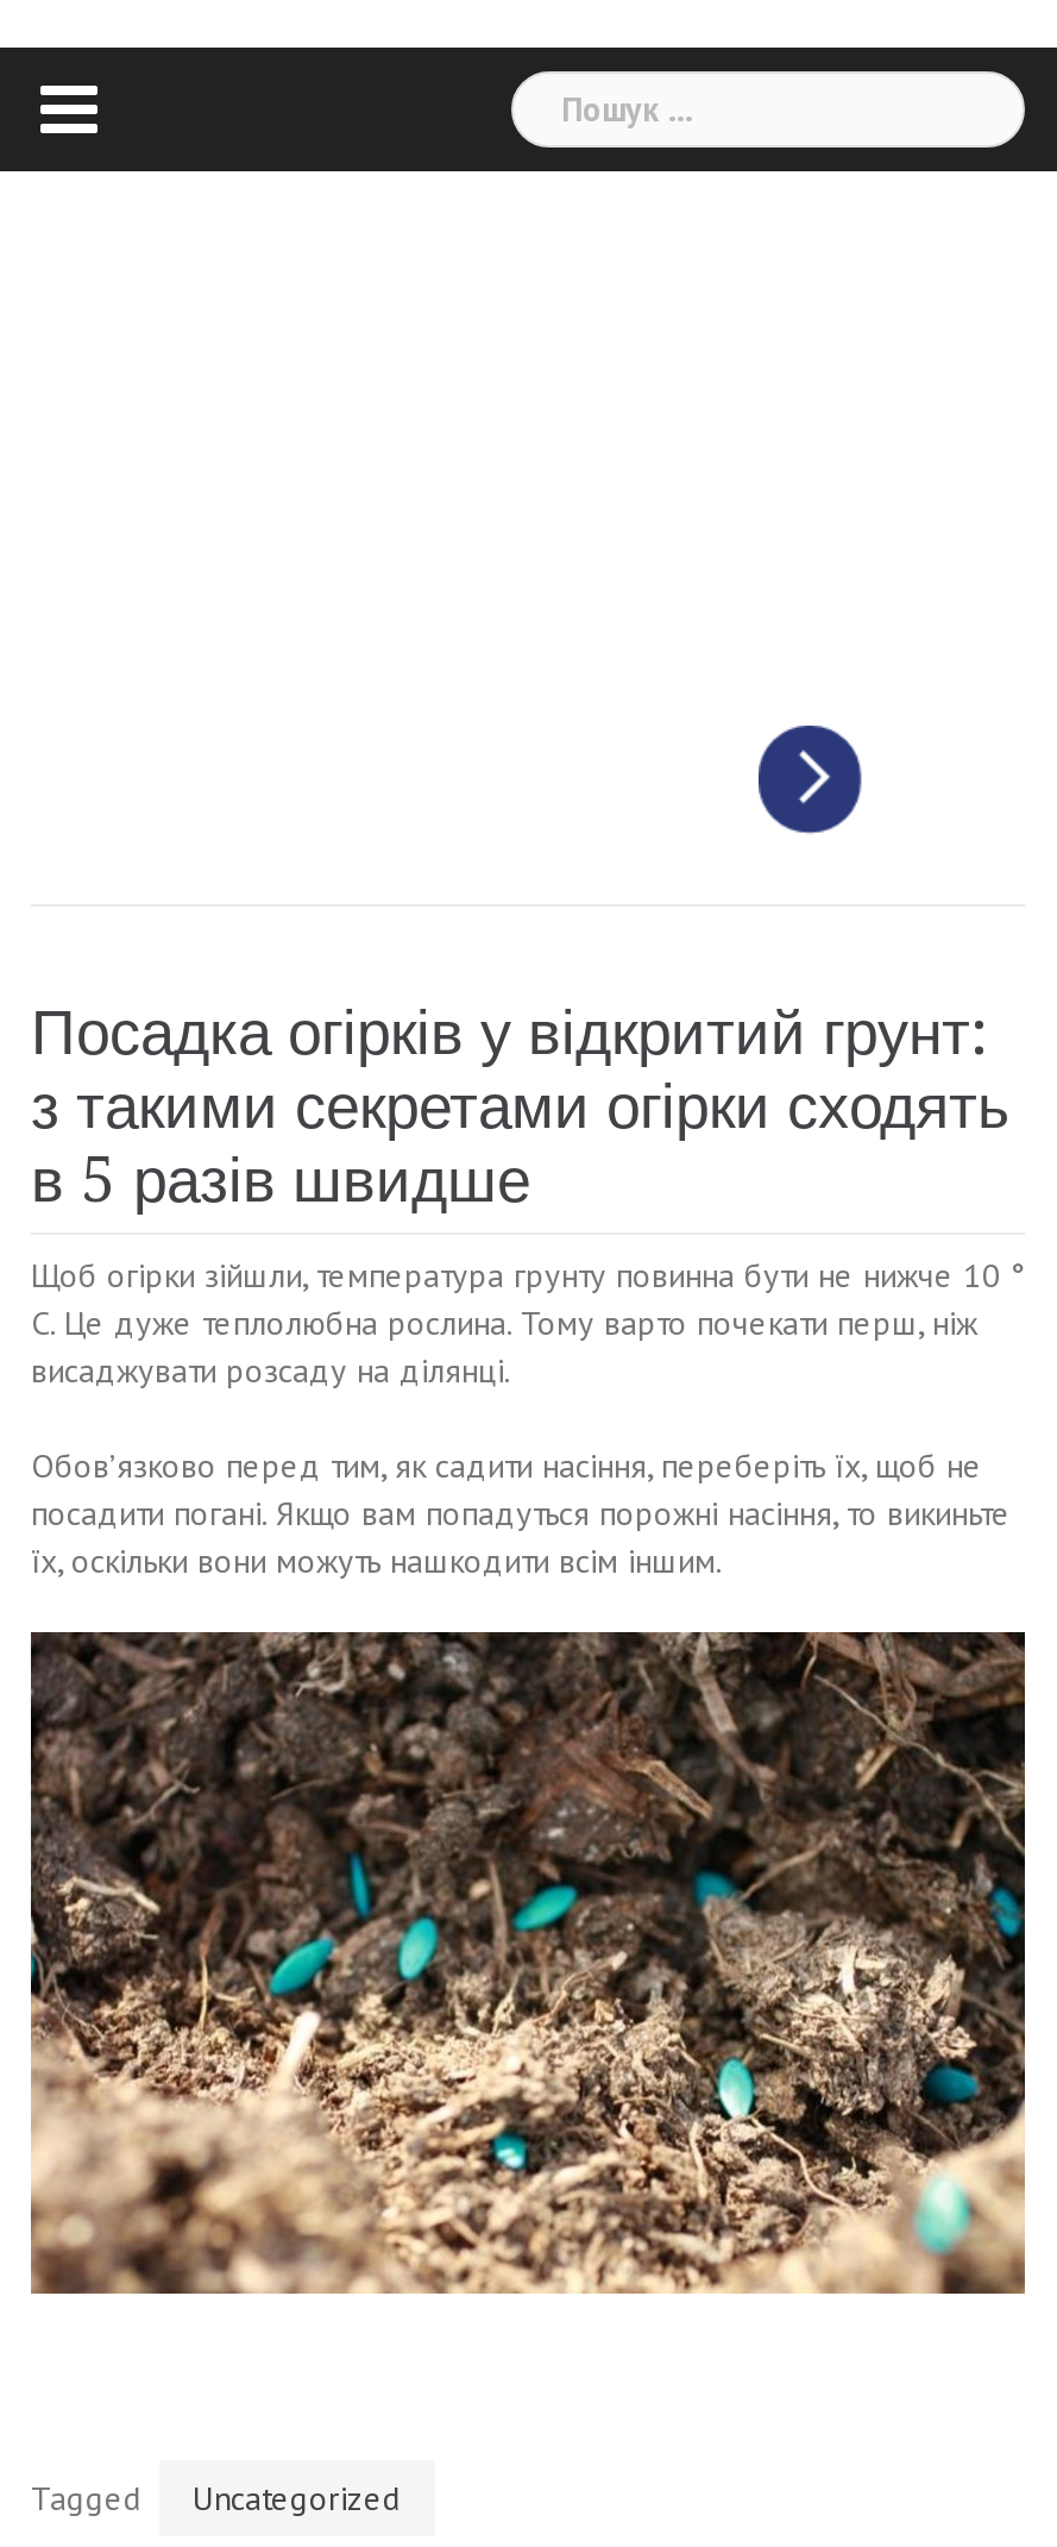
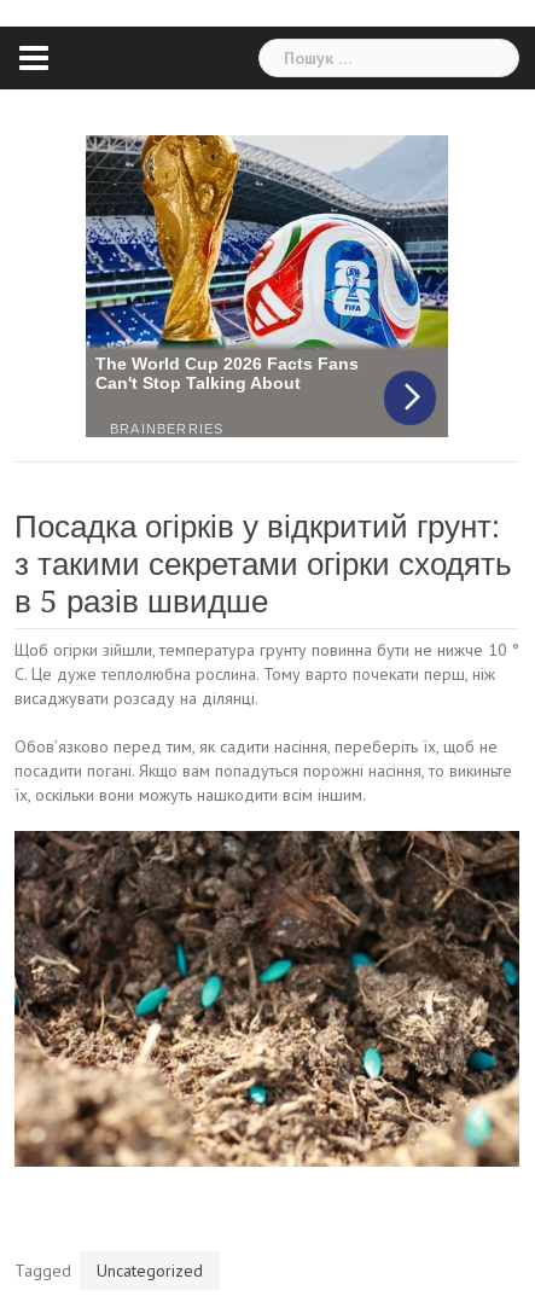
+ [image]
